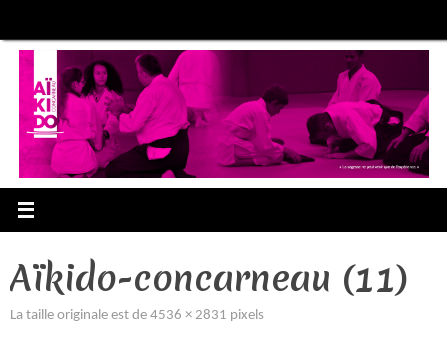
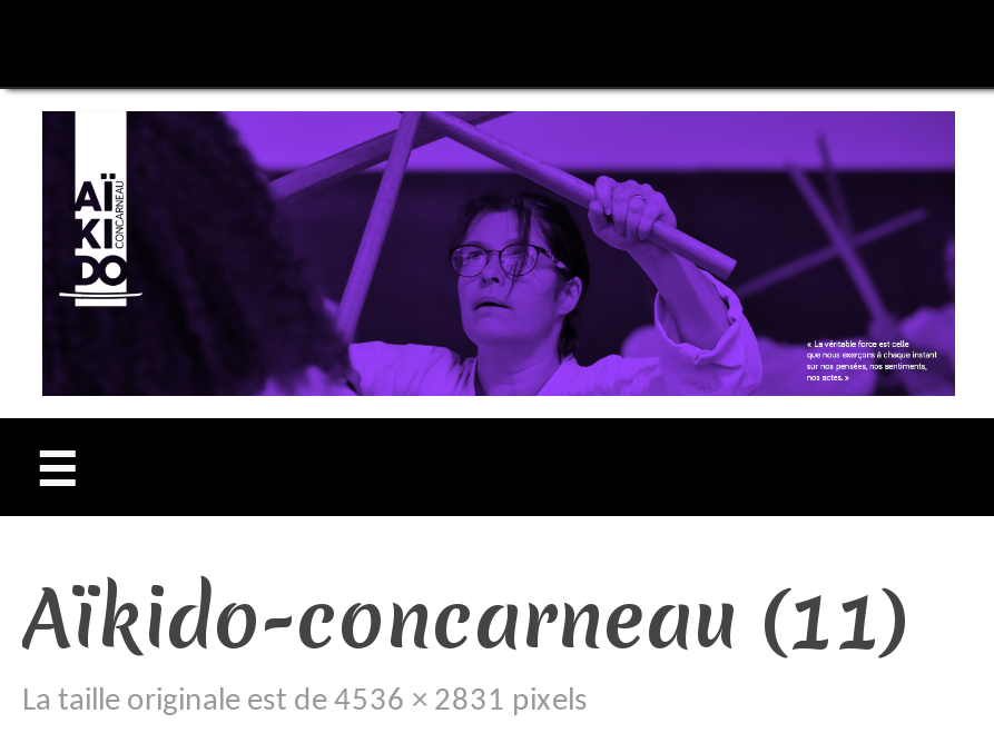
- [image]
+ [image]
